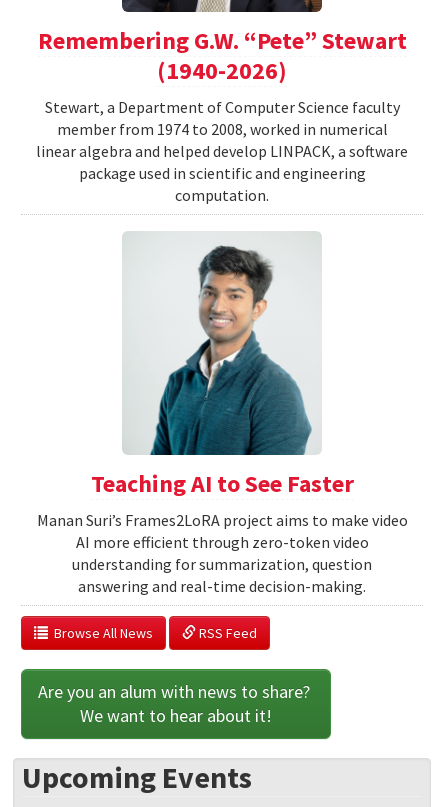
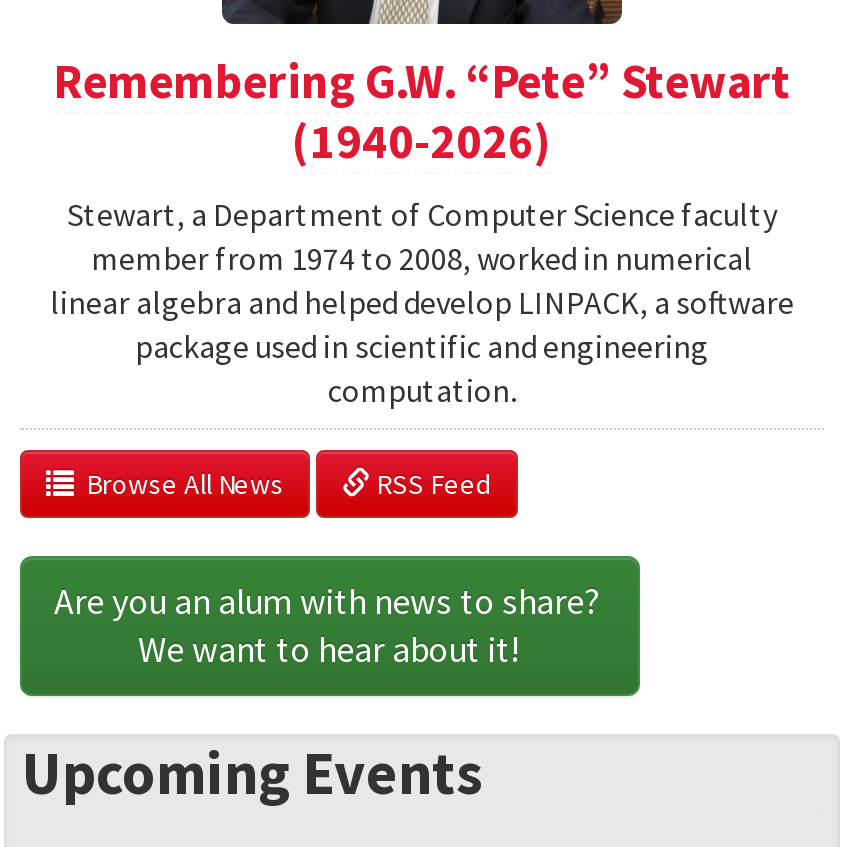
- [image]
- Teaching AI to See Faster
- Manan Suri’s Frames2LoRA project aims to make video
- AI more efficient through zero-token video
- understanding for summarization, question
- answering and real-time decision-making.
